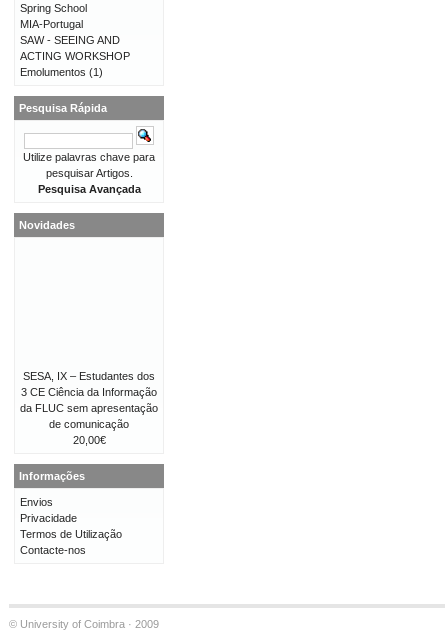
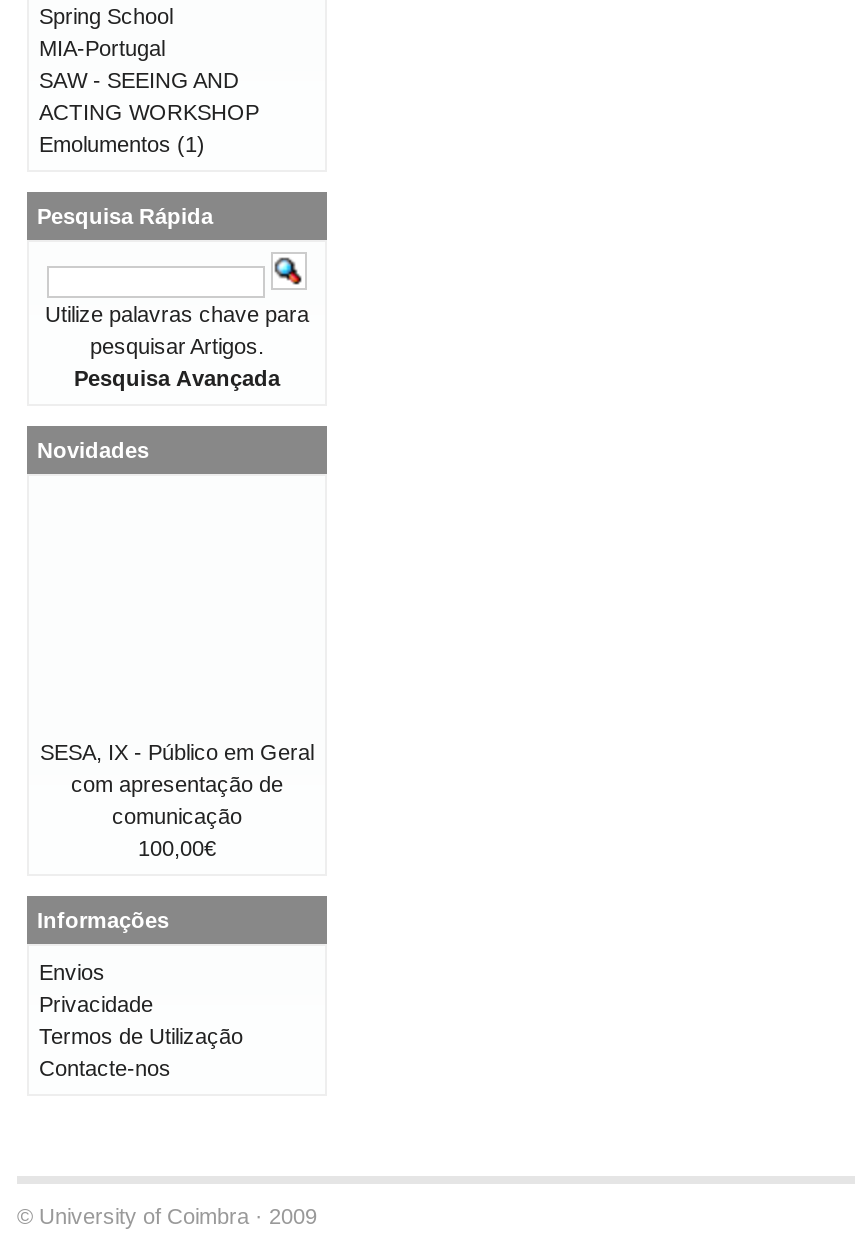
- SESA, IX – Estudantes dos
- 3 CE Ciência da Informação
- da FLUC sem apresentação
- de comunicação
- 20,00€
+ SESA, IX - Público em Geral
+ com apresentação de
+ comunicação
+ 100,00€
